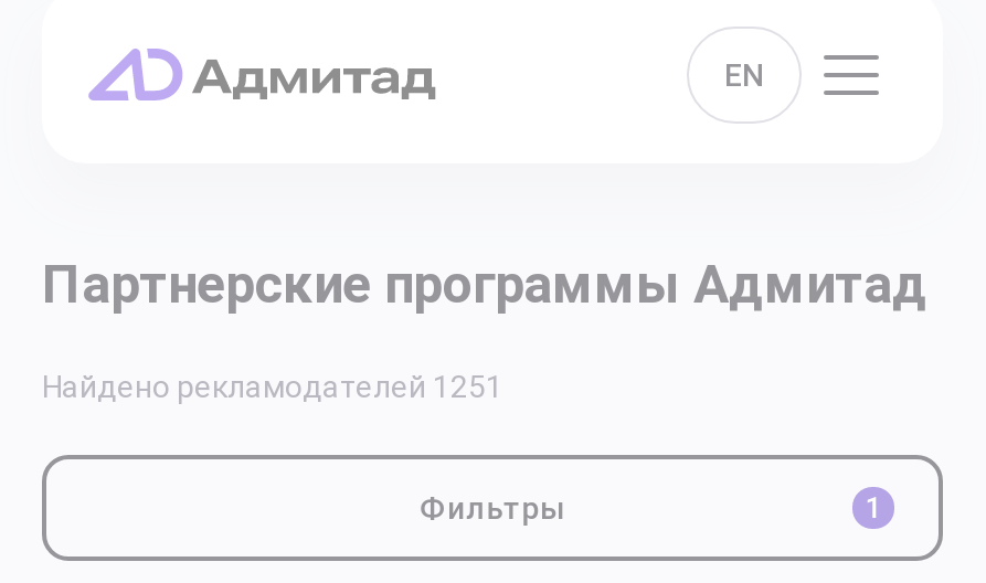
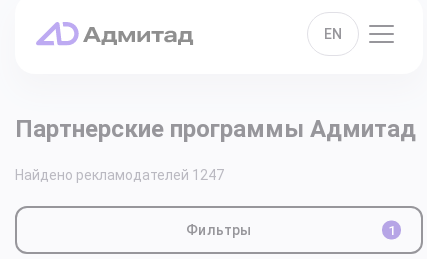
- Найдено рекламодателей 1251
+ Найдено рекламодателей 1247
